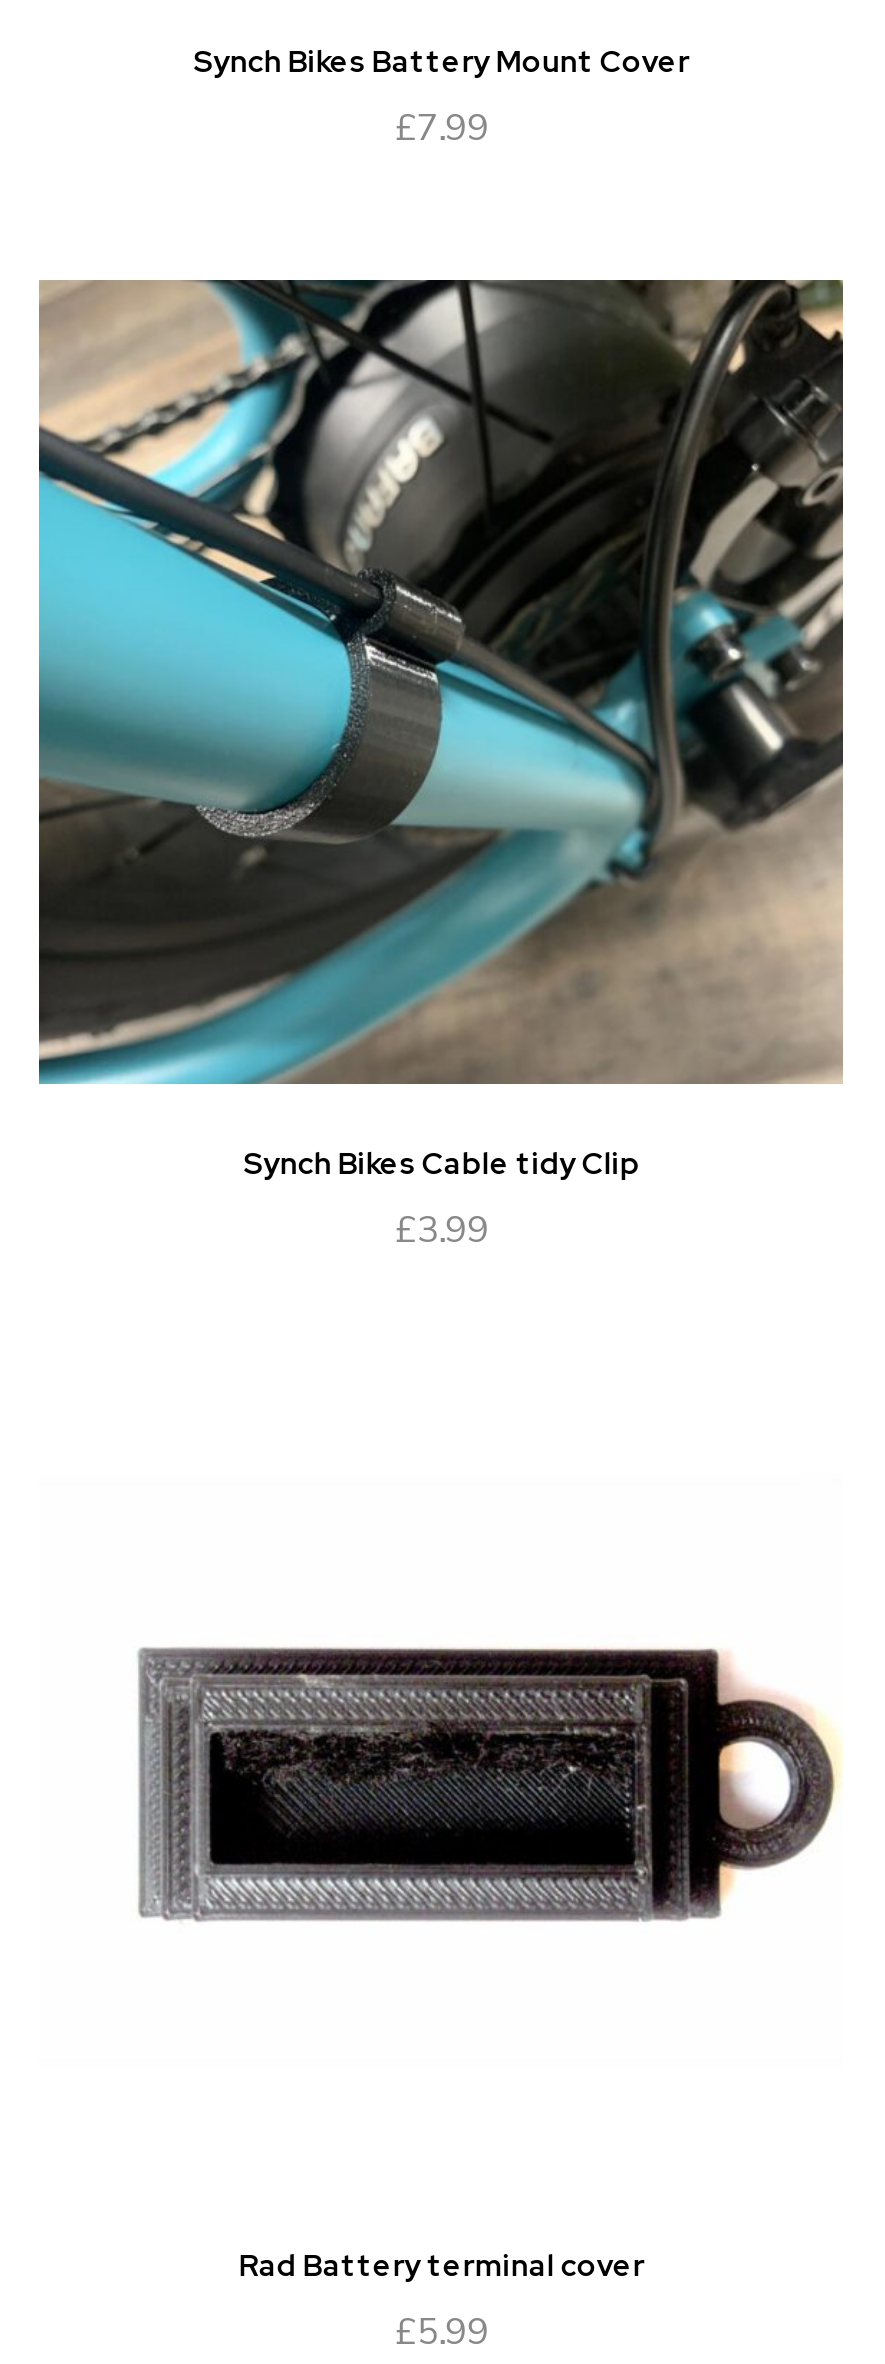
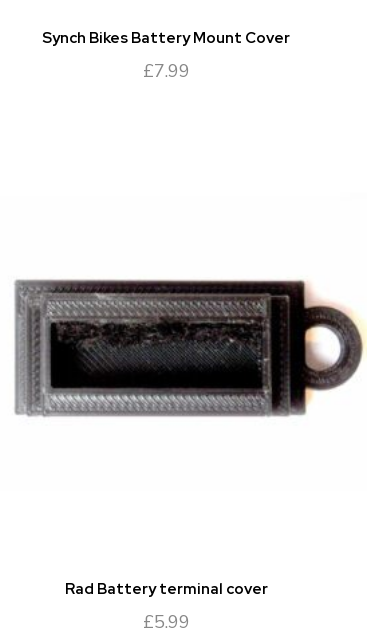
- [image]
- Synch Bikes Cable tidy Clip
- £3.99
